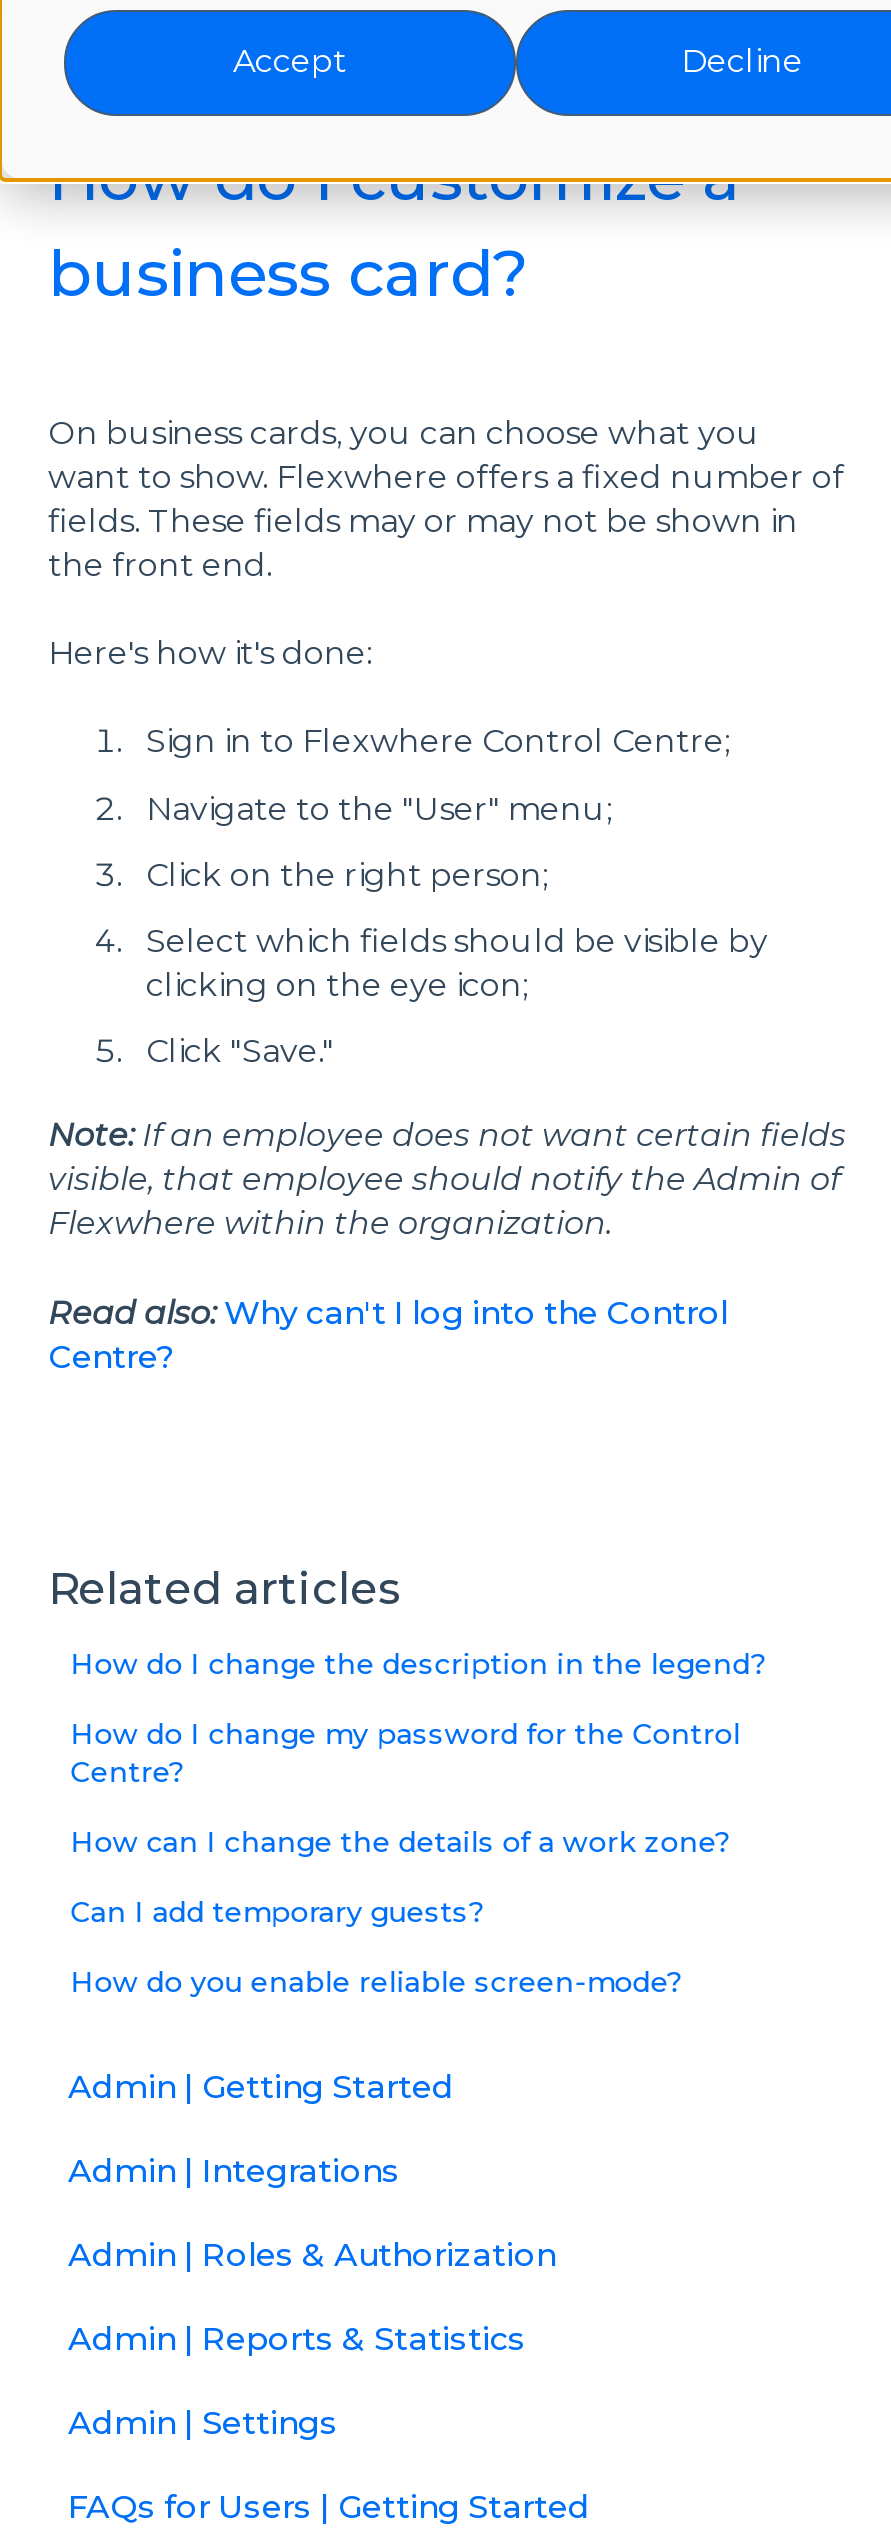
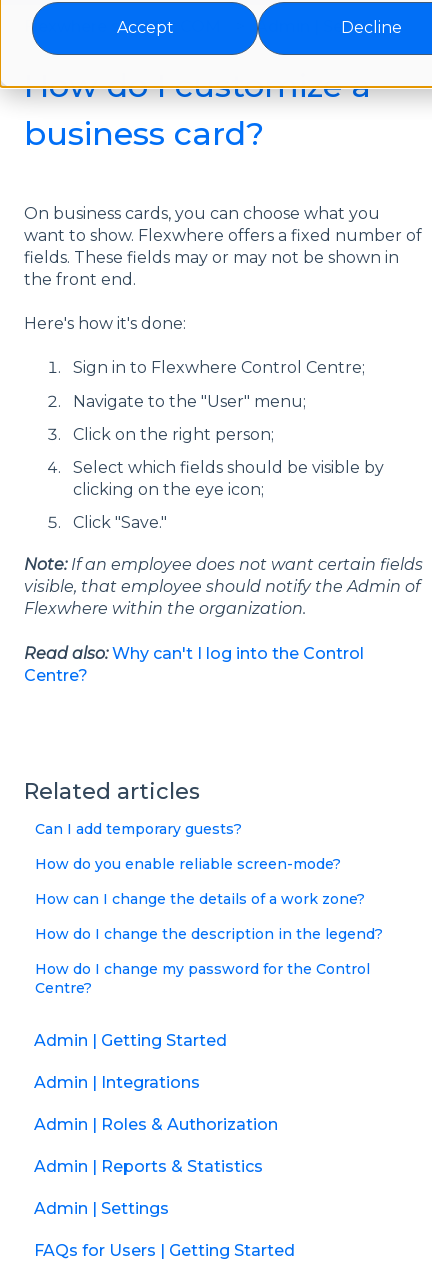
moved down: How do I change the description in the legend? | How do I change my password for the Control | Centre?

moved up: Can I add temporary guests? | How do you enable reliable screen-mode? | How can I change the details of a work zone?
